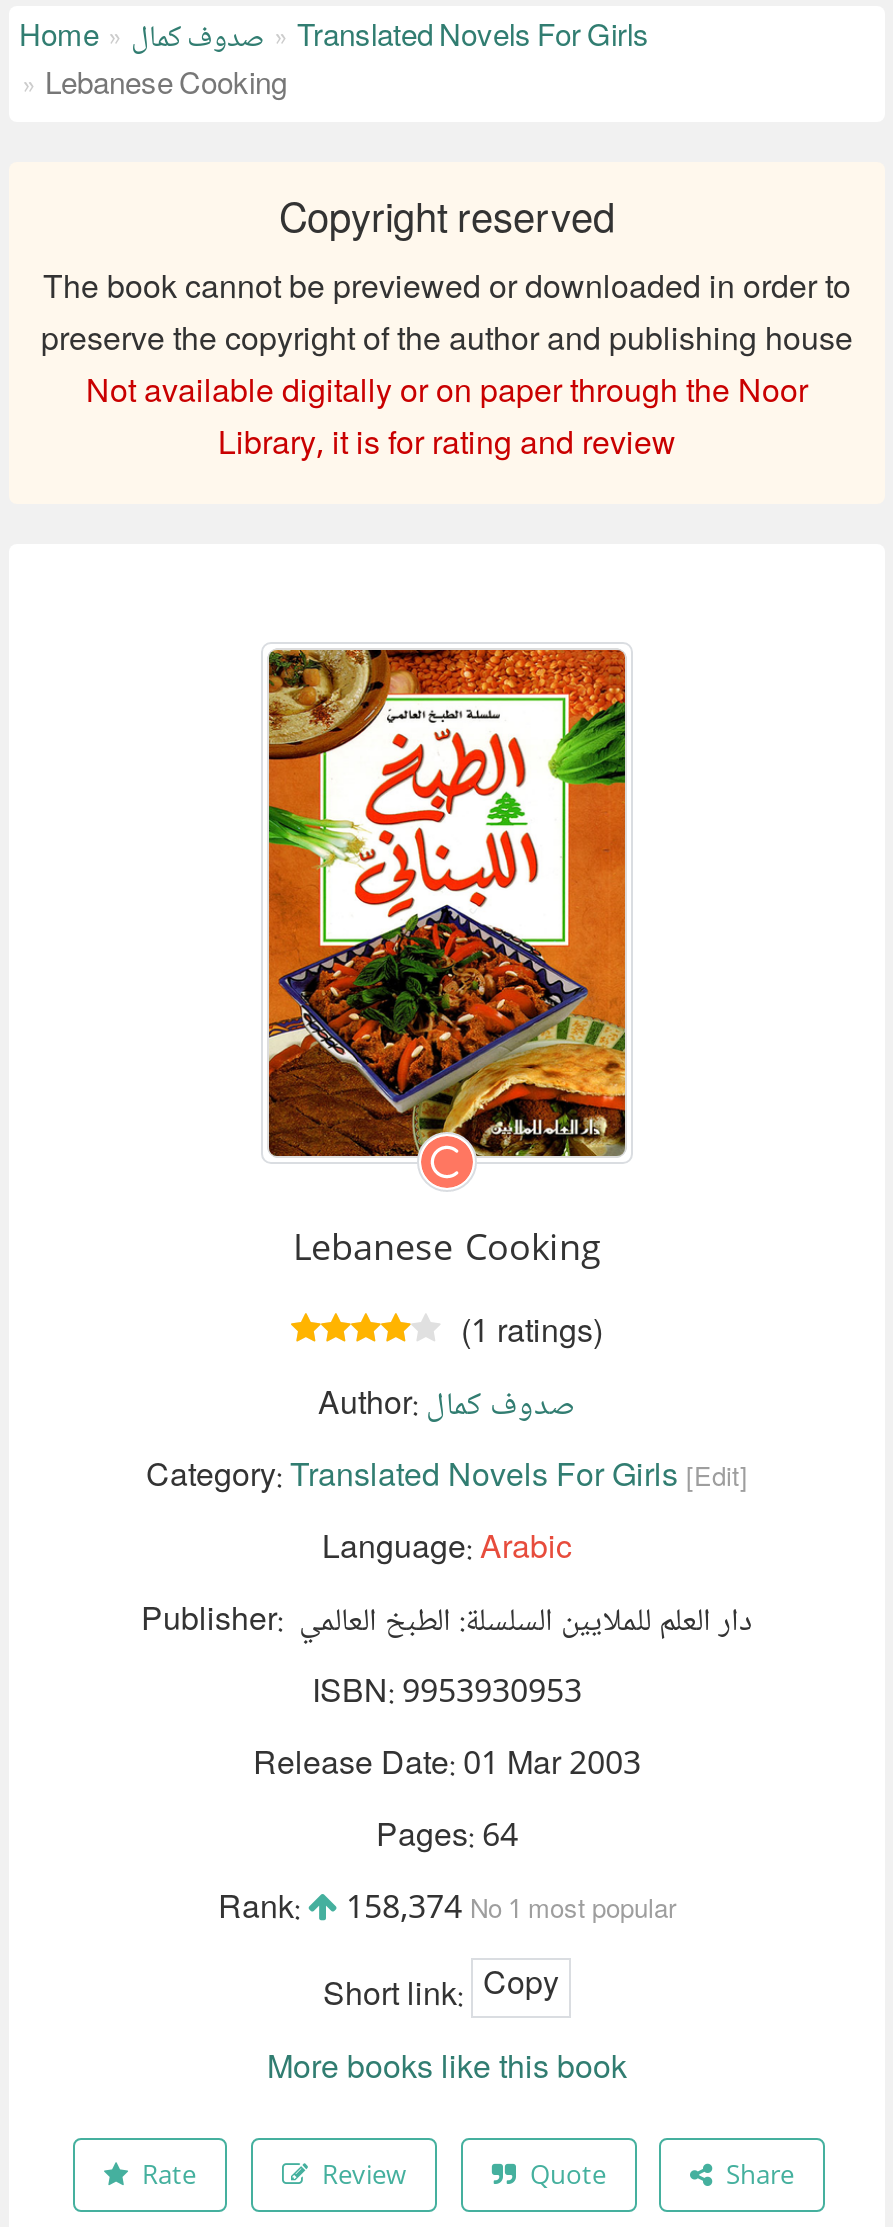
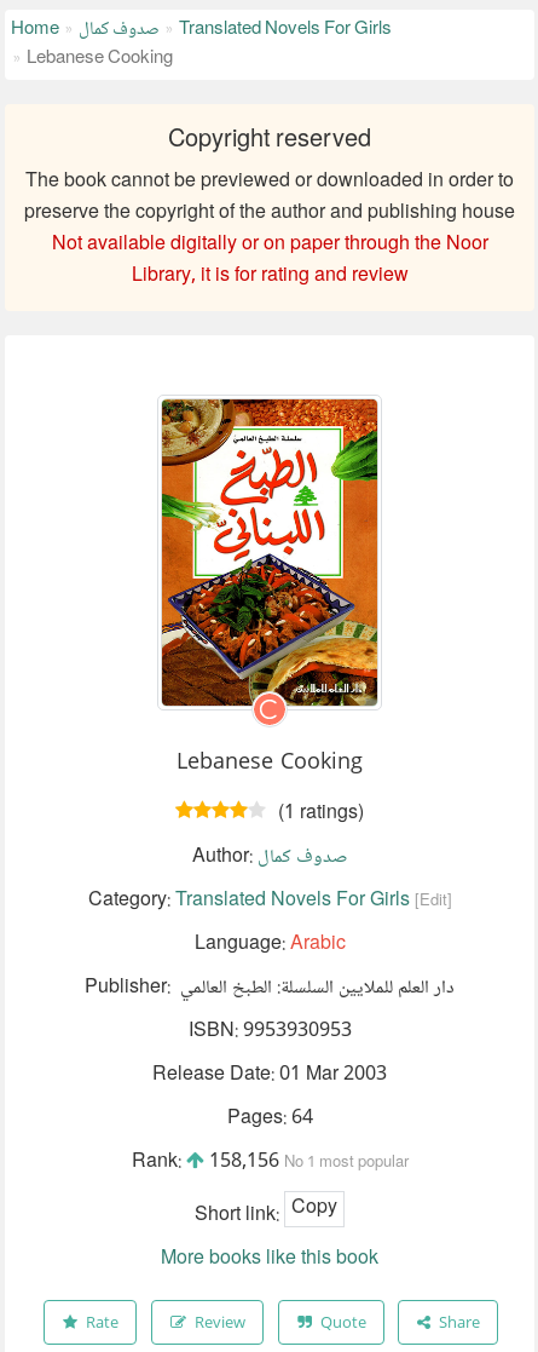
- Rank: 158,374 No 1 most popular
+ Rank: 158,156 No 1 most popular
